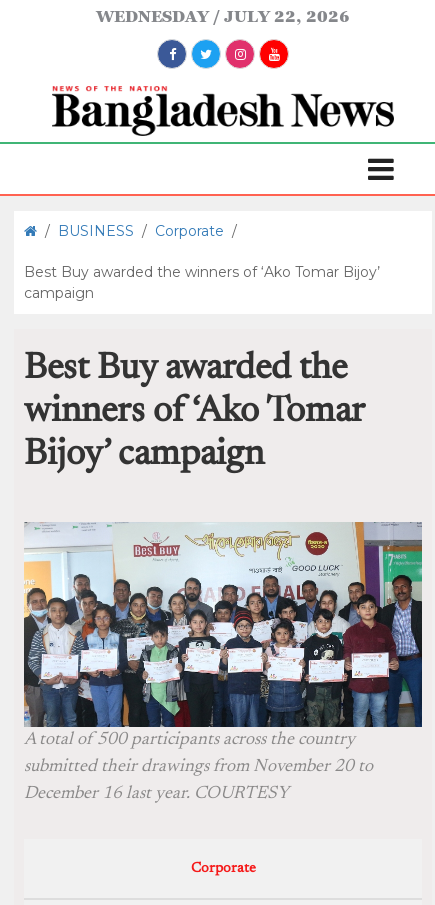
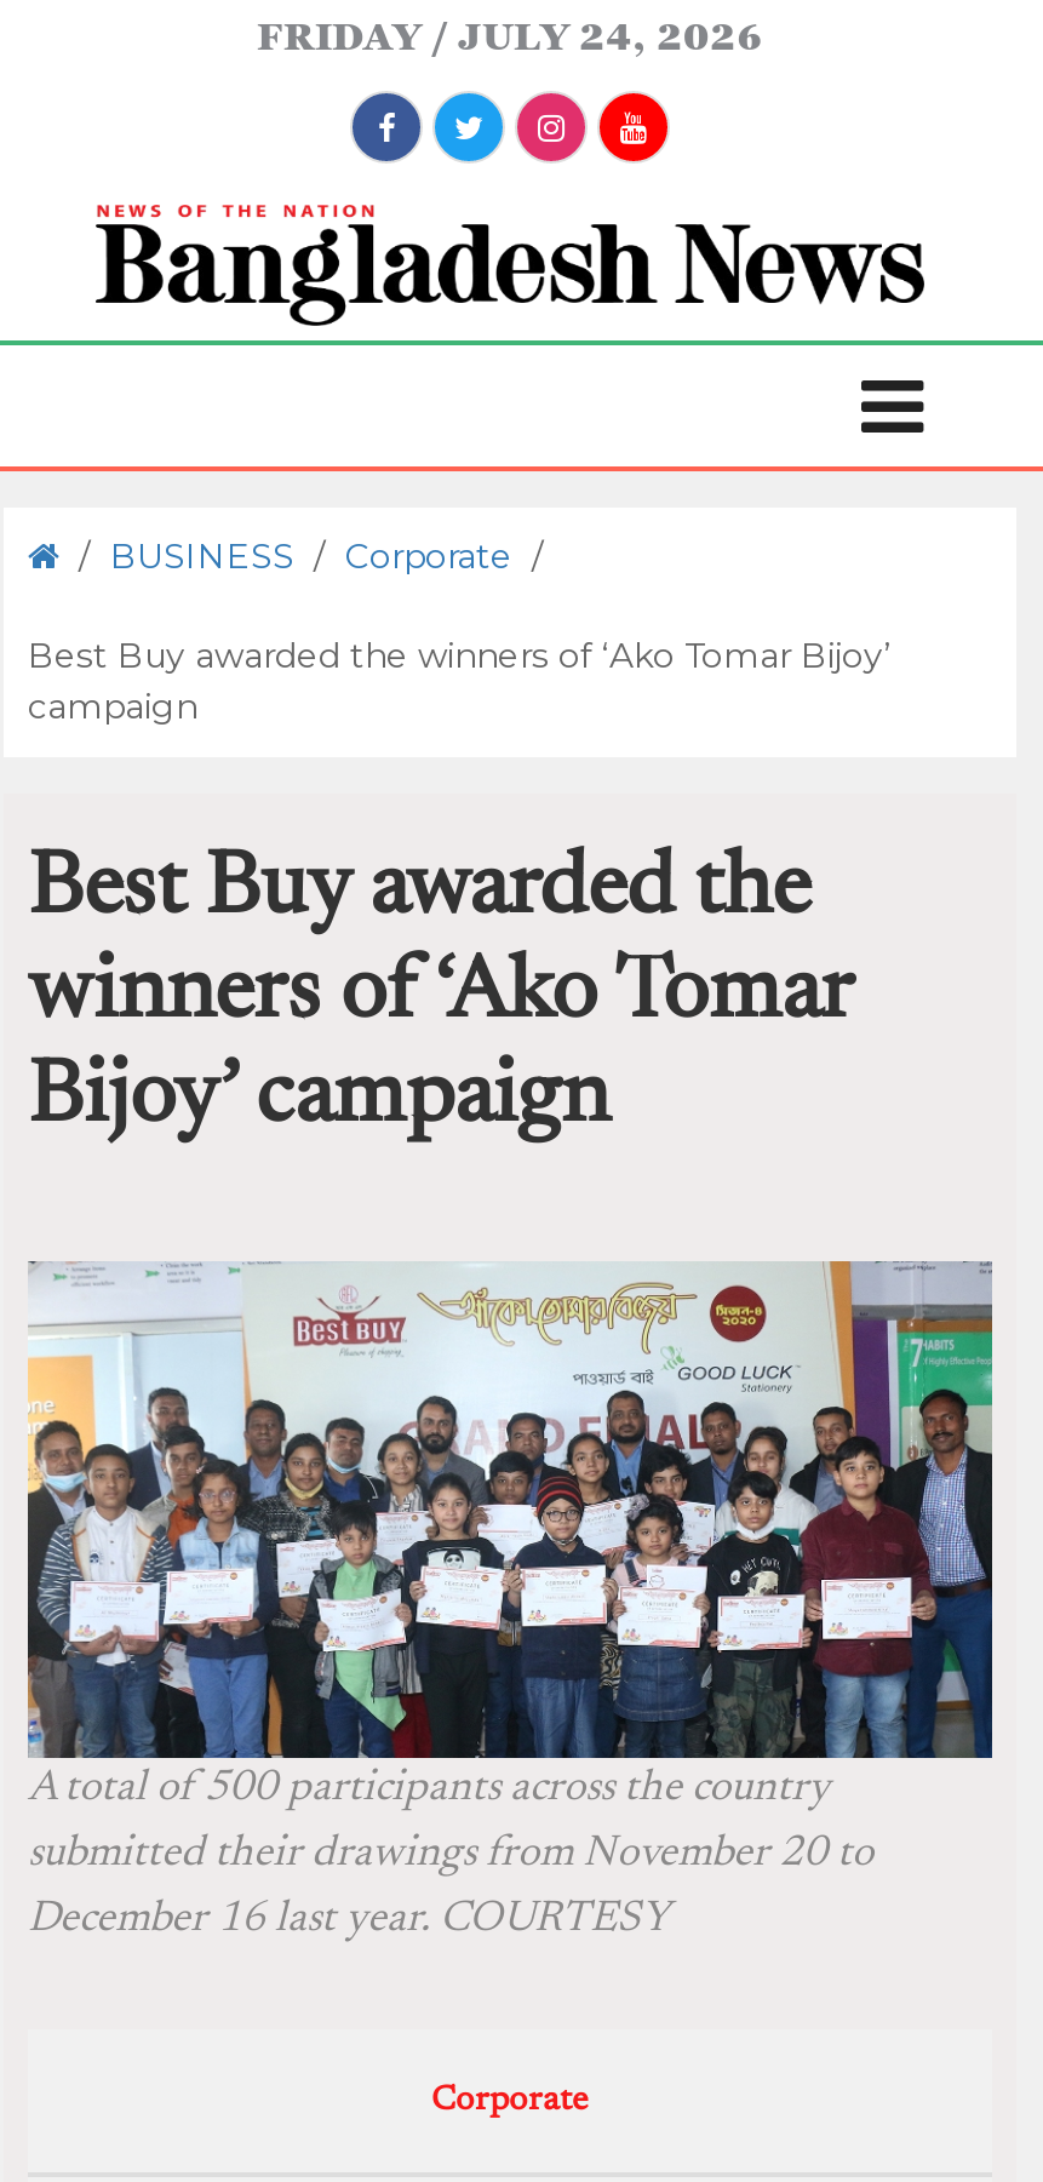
- WEDNESDAY
- JULY 22, 2026
+ FRIDAY
+ JULY 24, 2026
